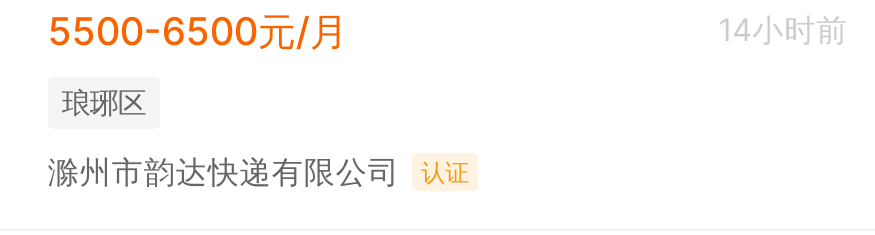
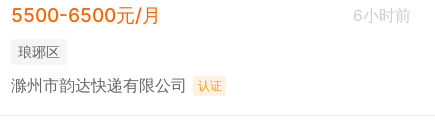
- 14小时前
+ 6小时前
